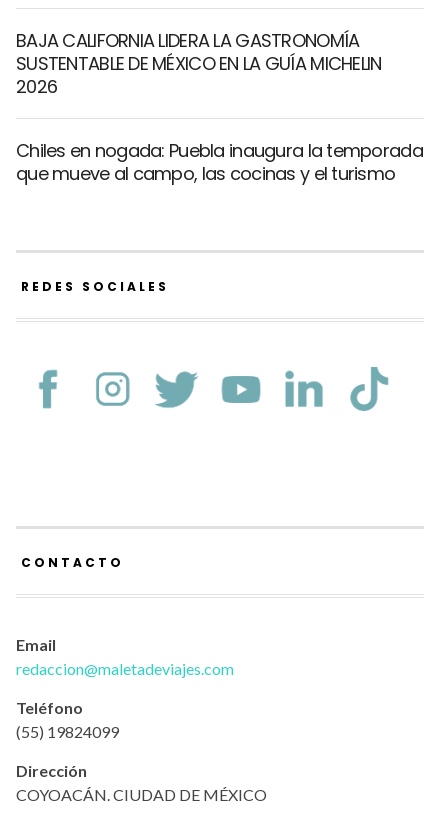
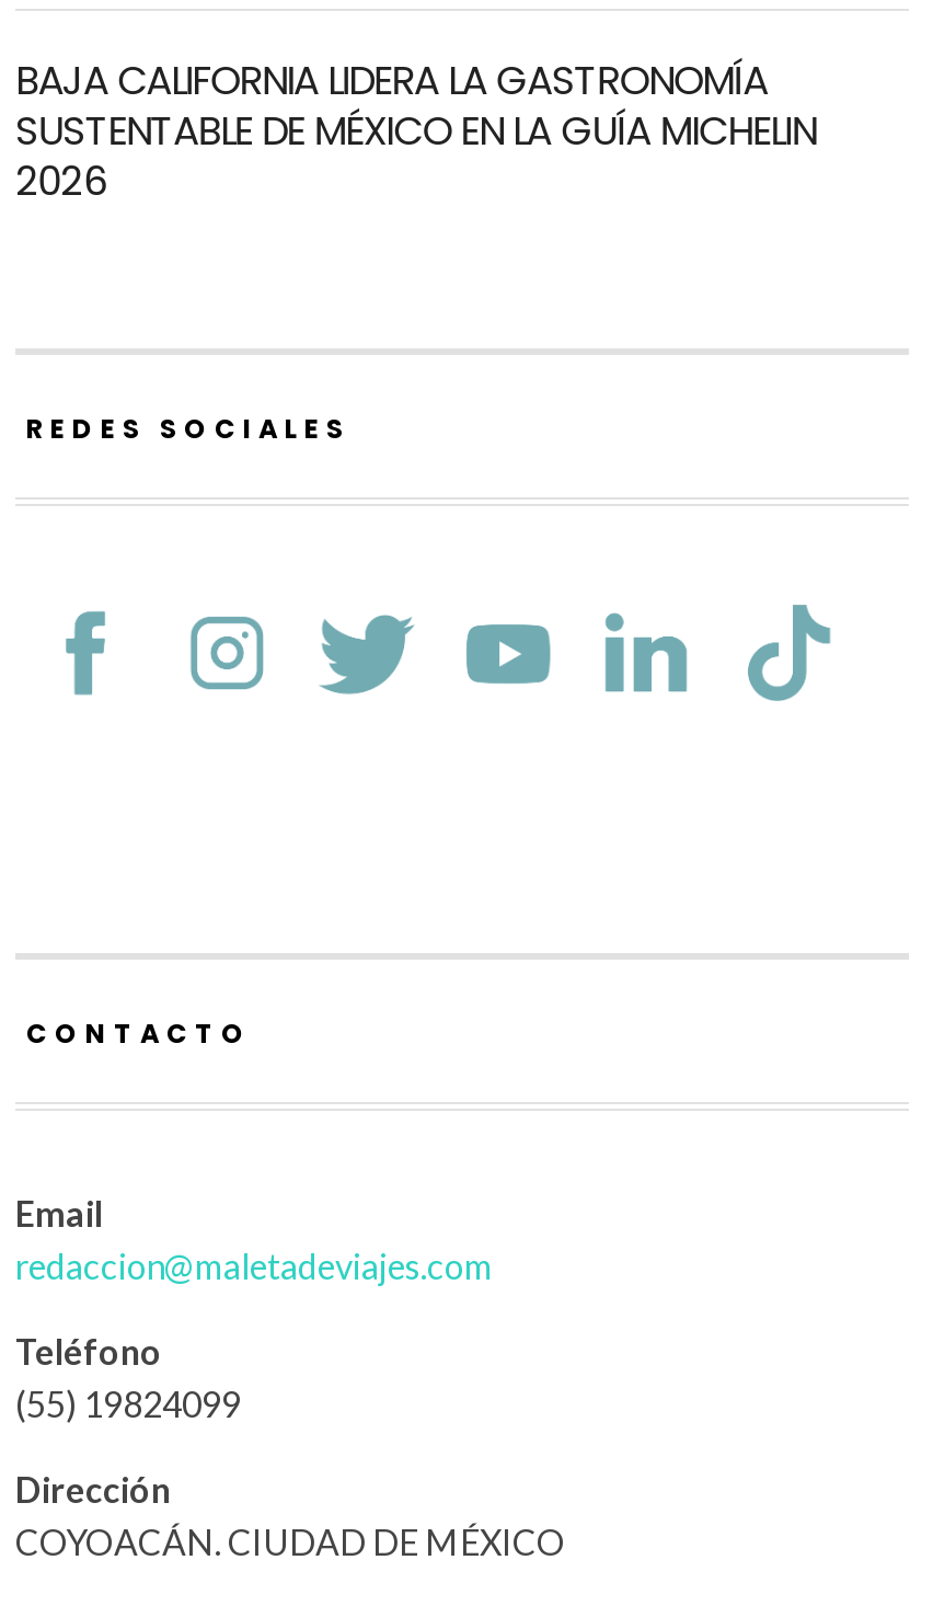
- Chiles en nogada: Puebla inaugura la temporada
- que mueve al campo, las cocinas y el turismo
